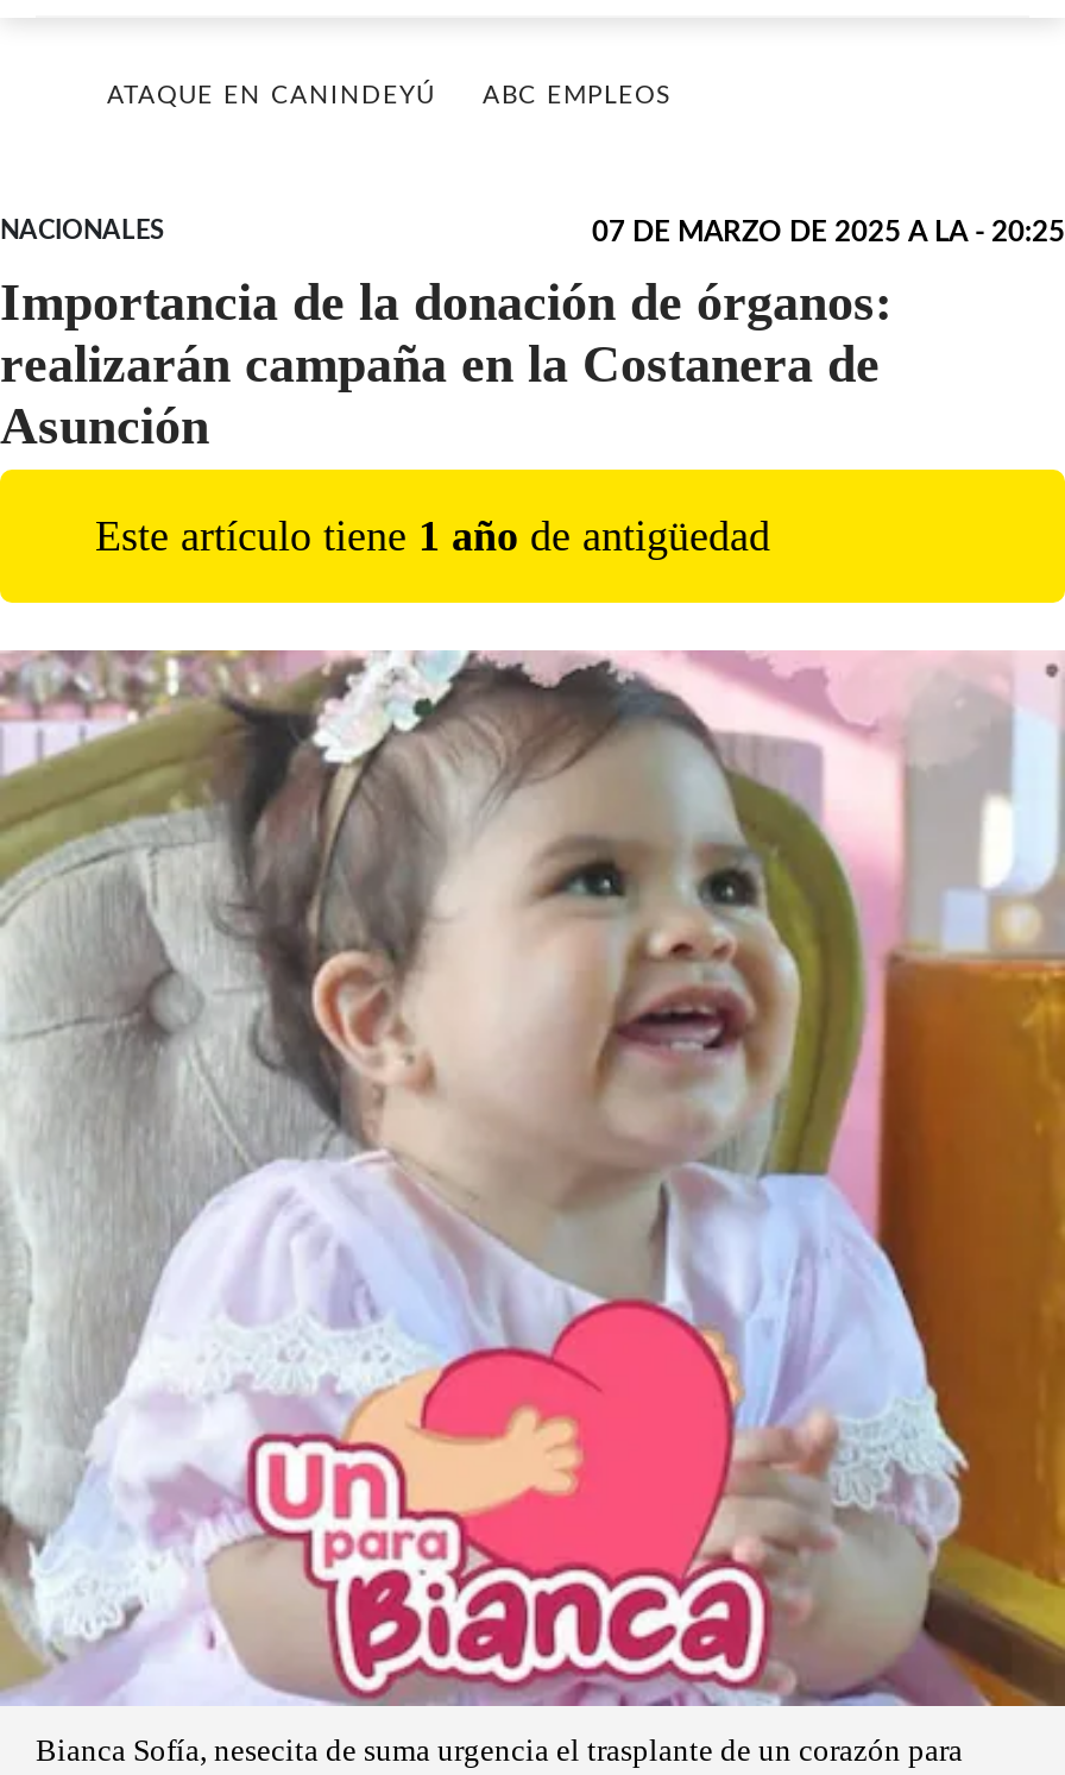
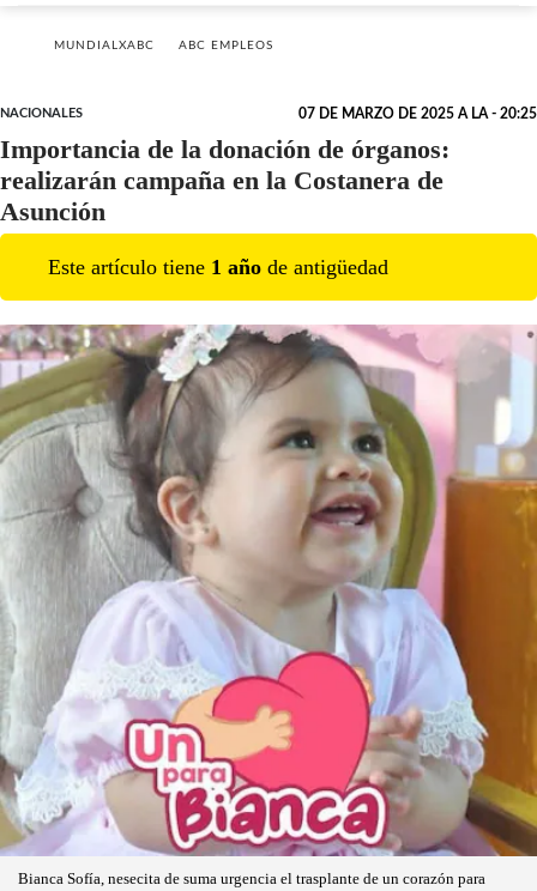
- ATAQUE EN CANINDEYÚ
+ MUNDIALXABC
